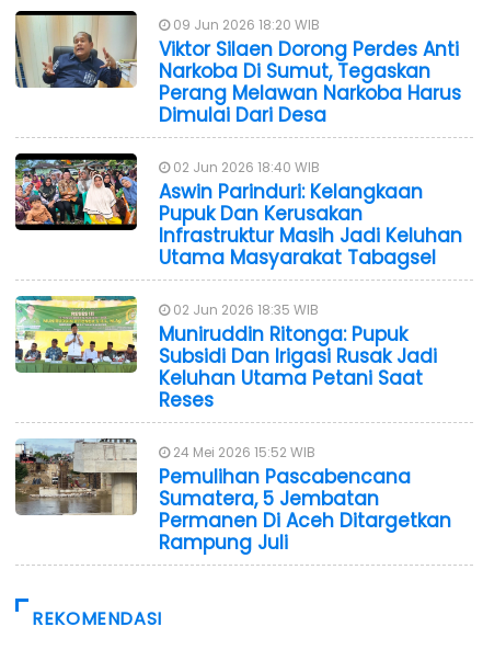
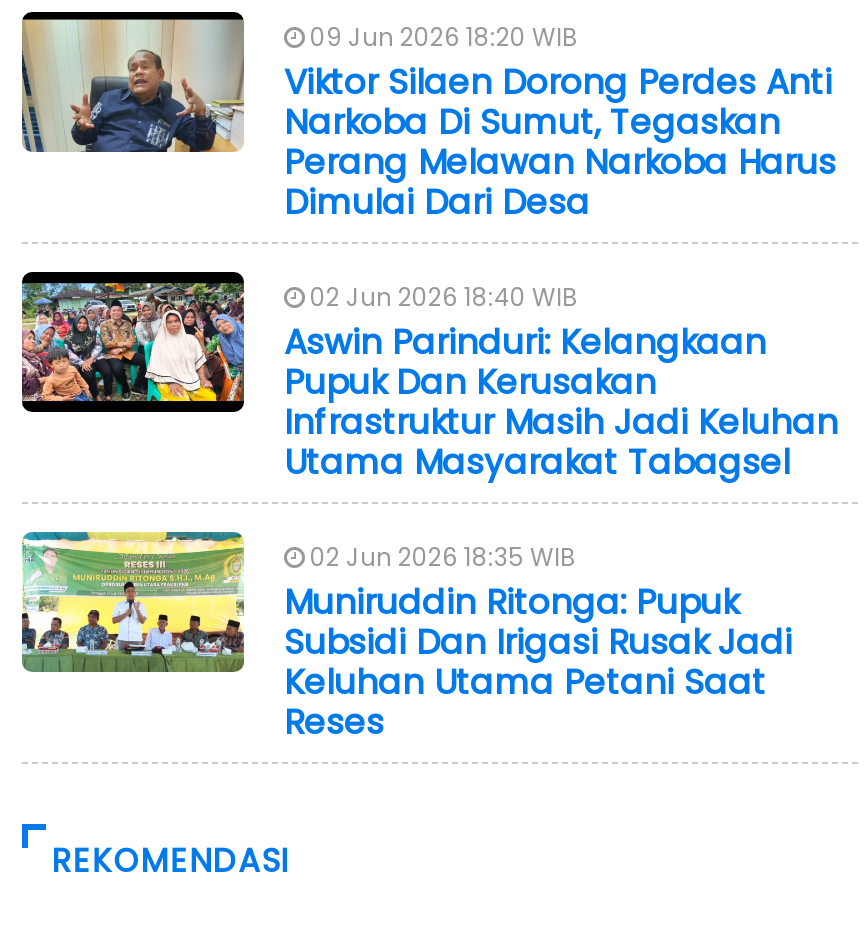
- [image]
- 24 Mei 2026 15:52 WIB
- Pemulihan Pascabencana
- Sumatera, 5 Jembatan
- Permanen Di Aceh Ditargetkan
- Rampung Juli
